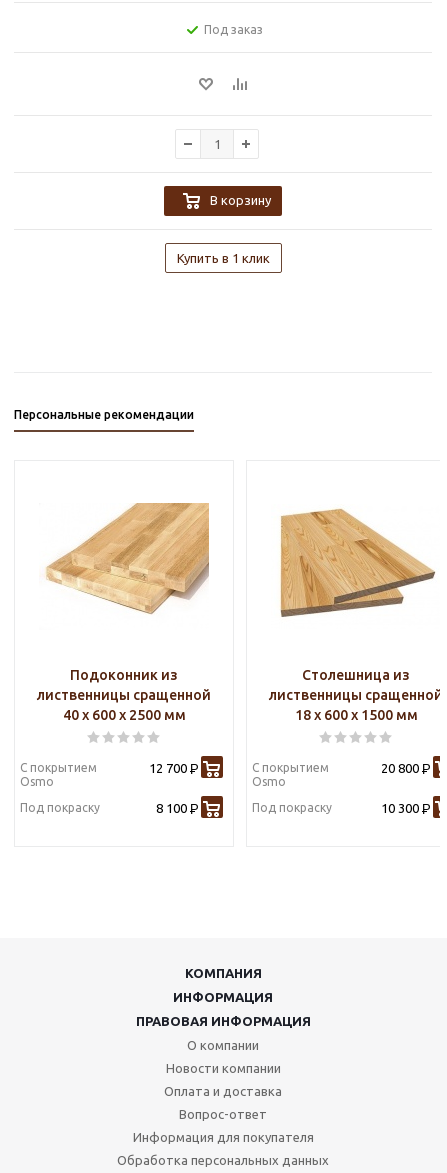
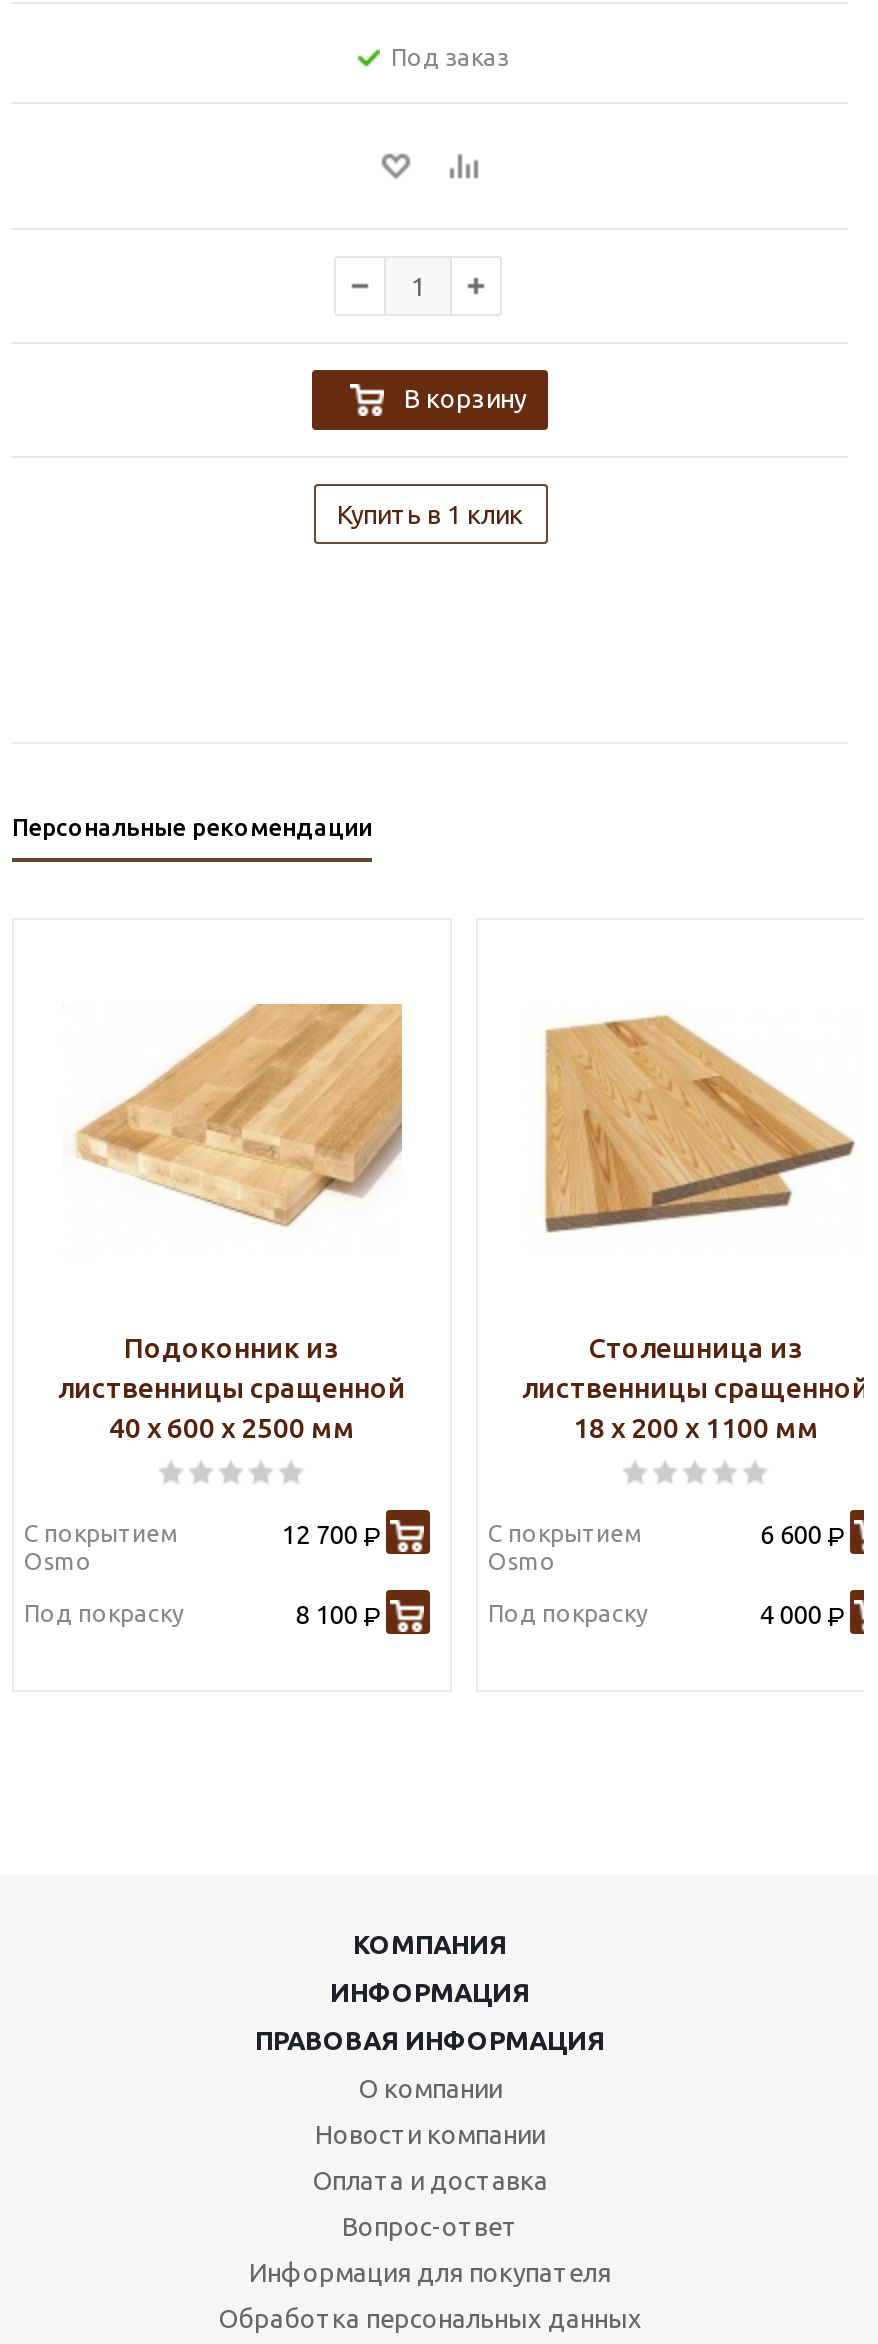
- 18 х 600 х 1500 мм
+ 18 х 200 х 1100 мм

- 20 800 Р
+ 6 600 Р

- 10 300 Р
+ 4 000 Р
